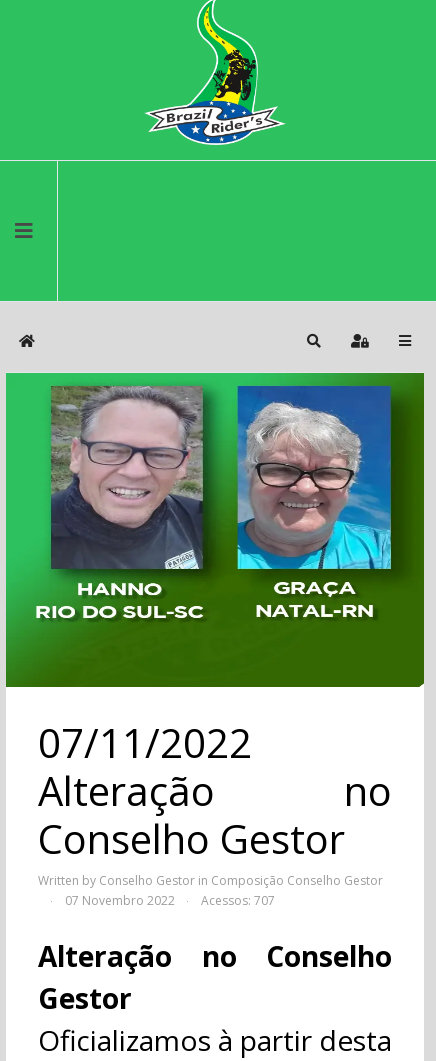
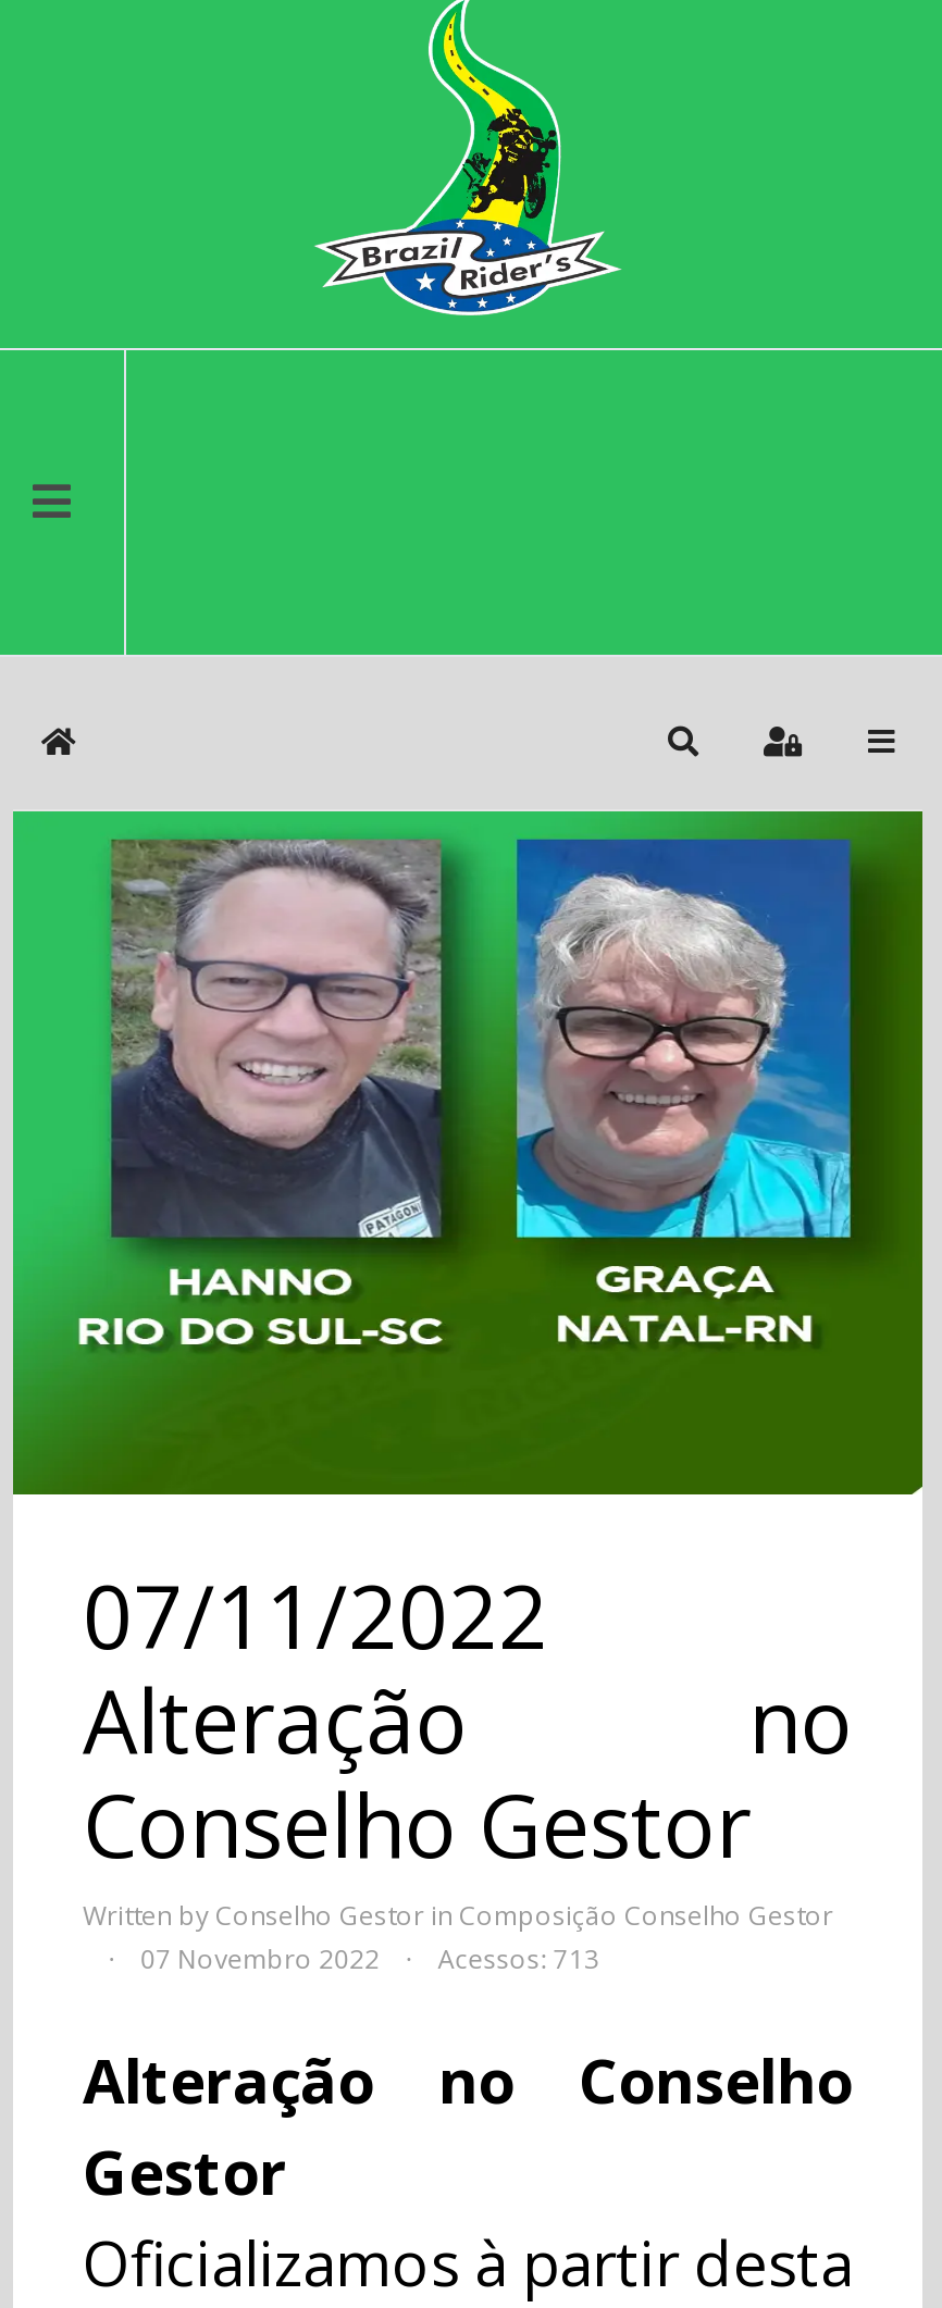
- Acessos: 707
+ Acessos: 713
